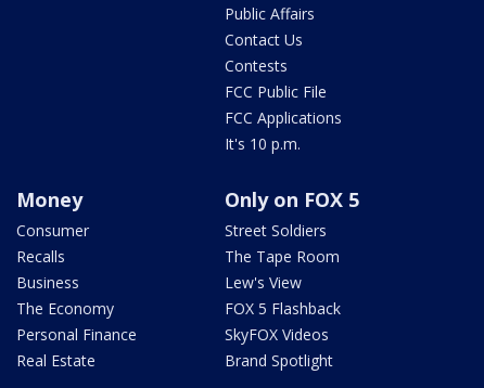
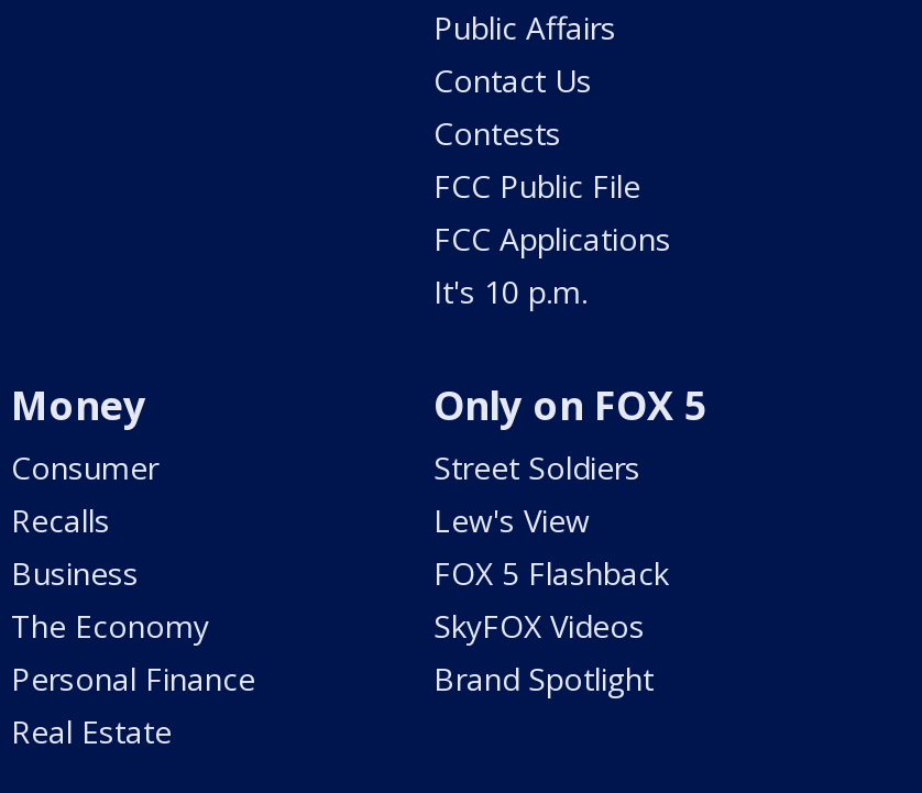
- The Tape Room

moved up: Lew's View | FOX 5 Flashback | SkyFOX Videos | Brand Spotlight
